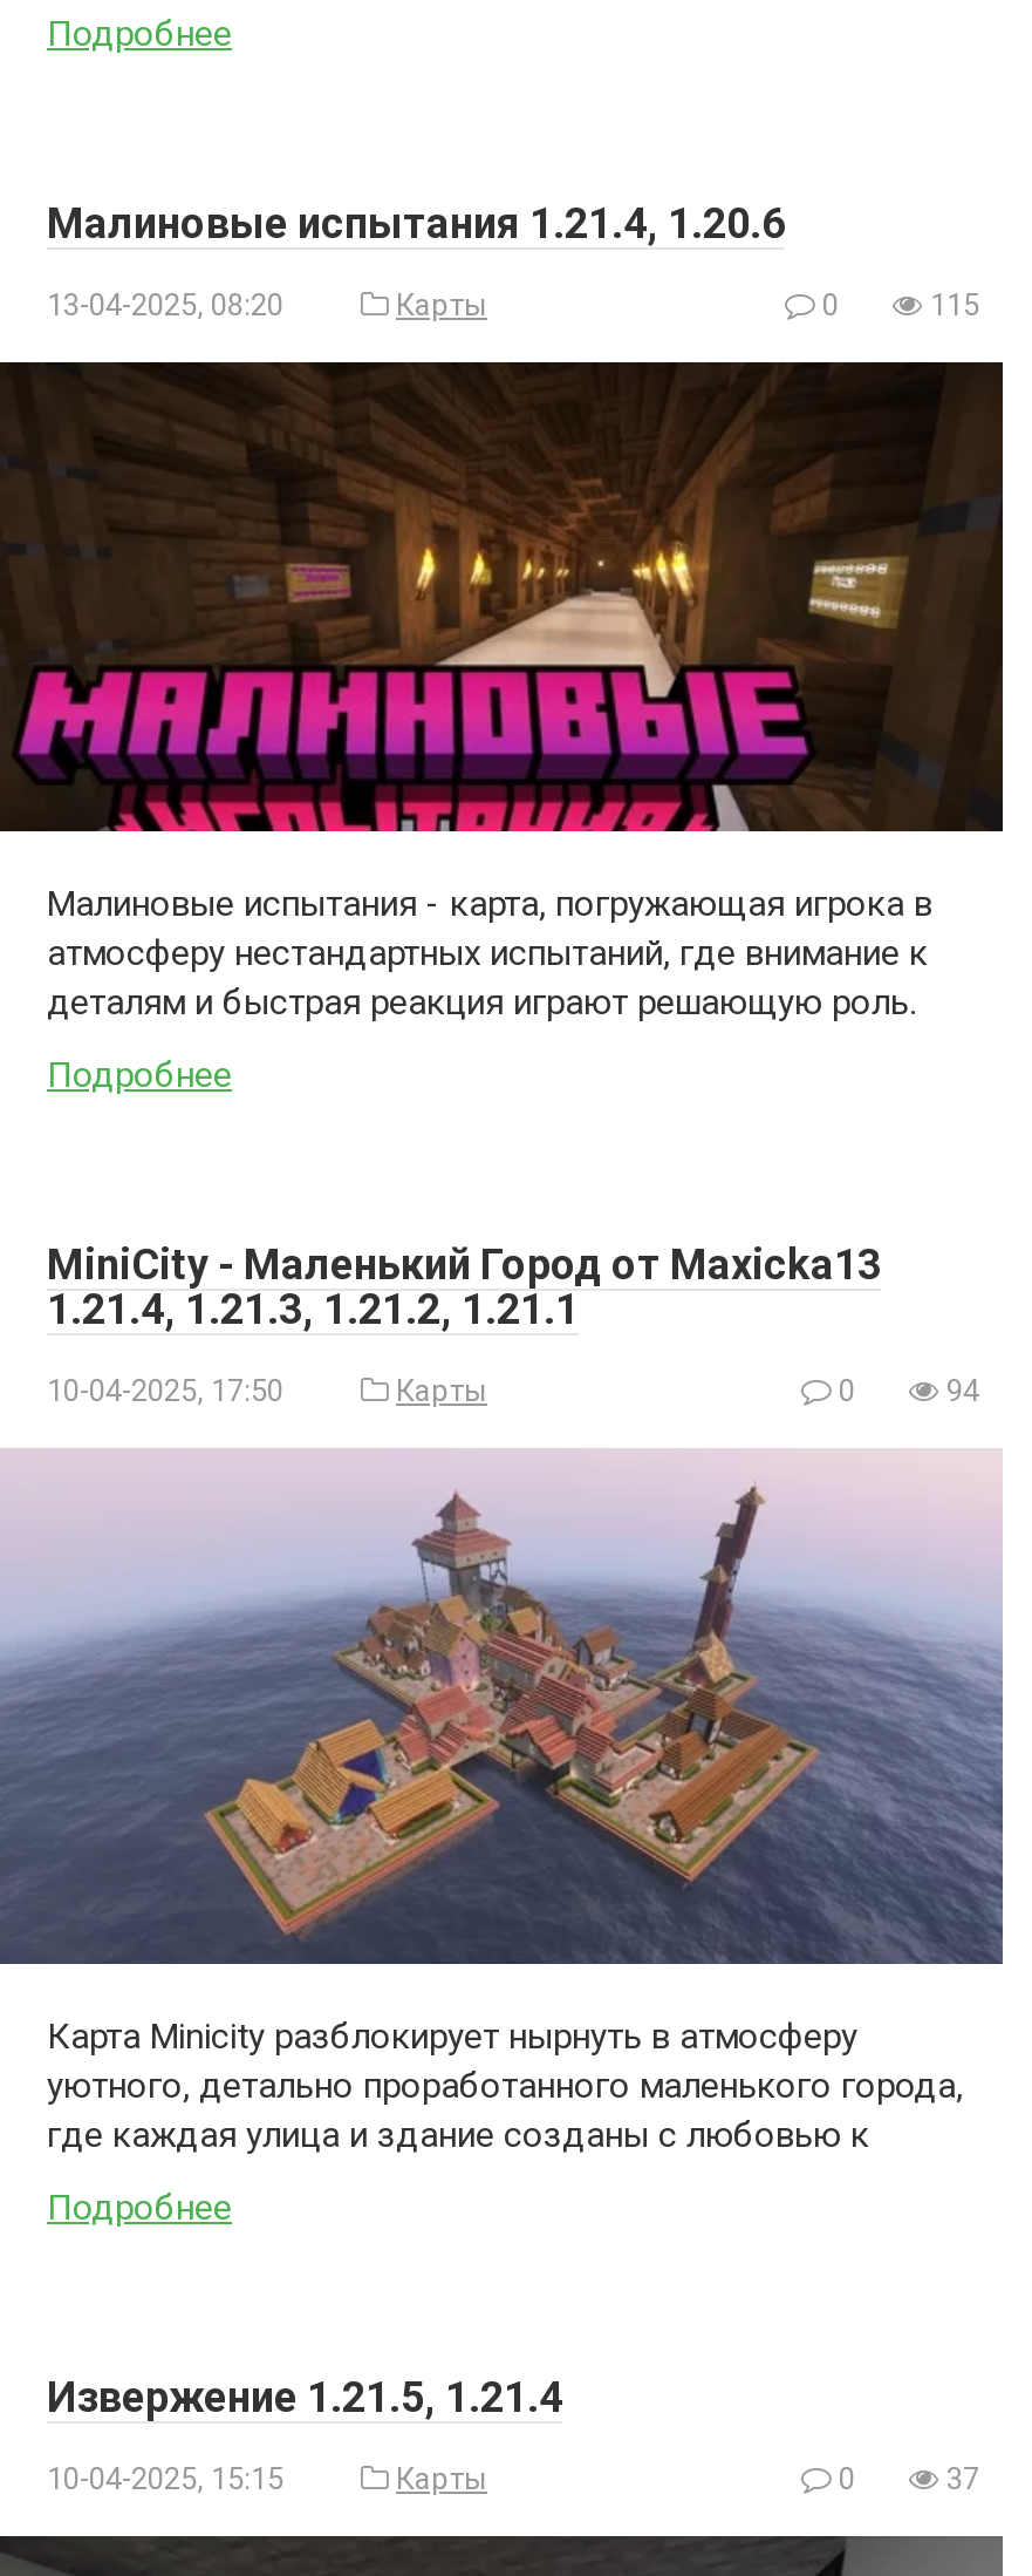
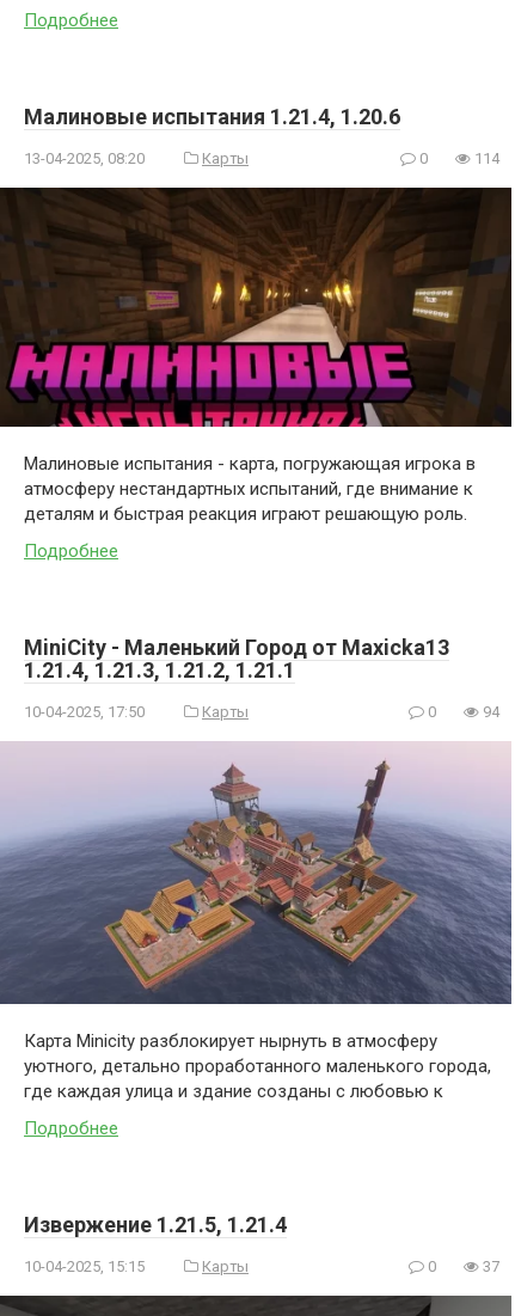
- 115
+ 114
